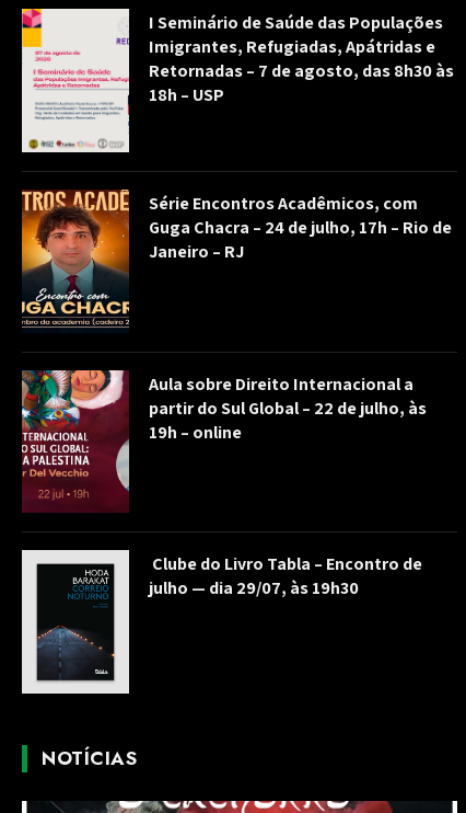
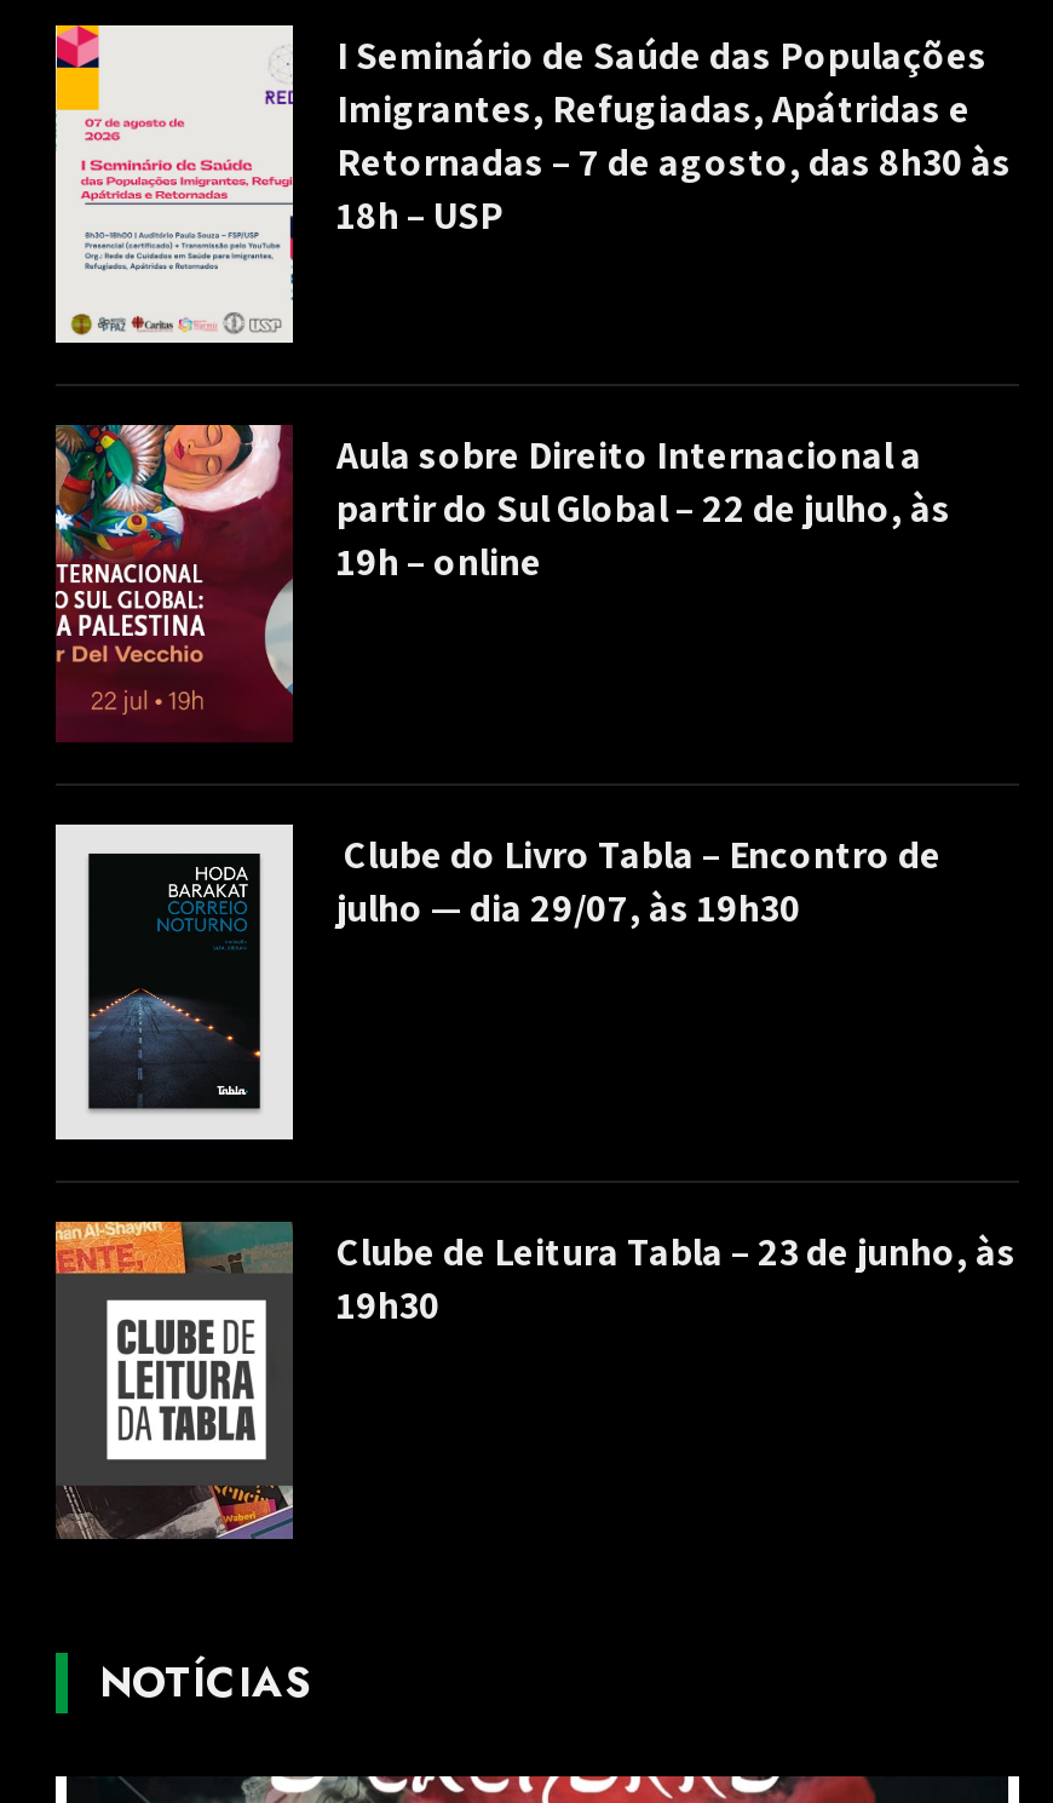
- [image]
- Série Encontros Acadêmicos, com
- Guga Chacra – 24 de julho, 17h – Rio de
- Janeiro – RJ

moved up: [image] | Aula sobre Direito Internacional a | partir do Sul Global – 22 de julho, às | 19h – online | Clube do Livro Tabla – Encontro de | julho — dia 29/07, às 19h30

+ [image]
+ Clube de Leitura Tabla – 23 de junho, às
+ 19h30

moved up: [image]
